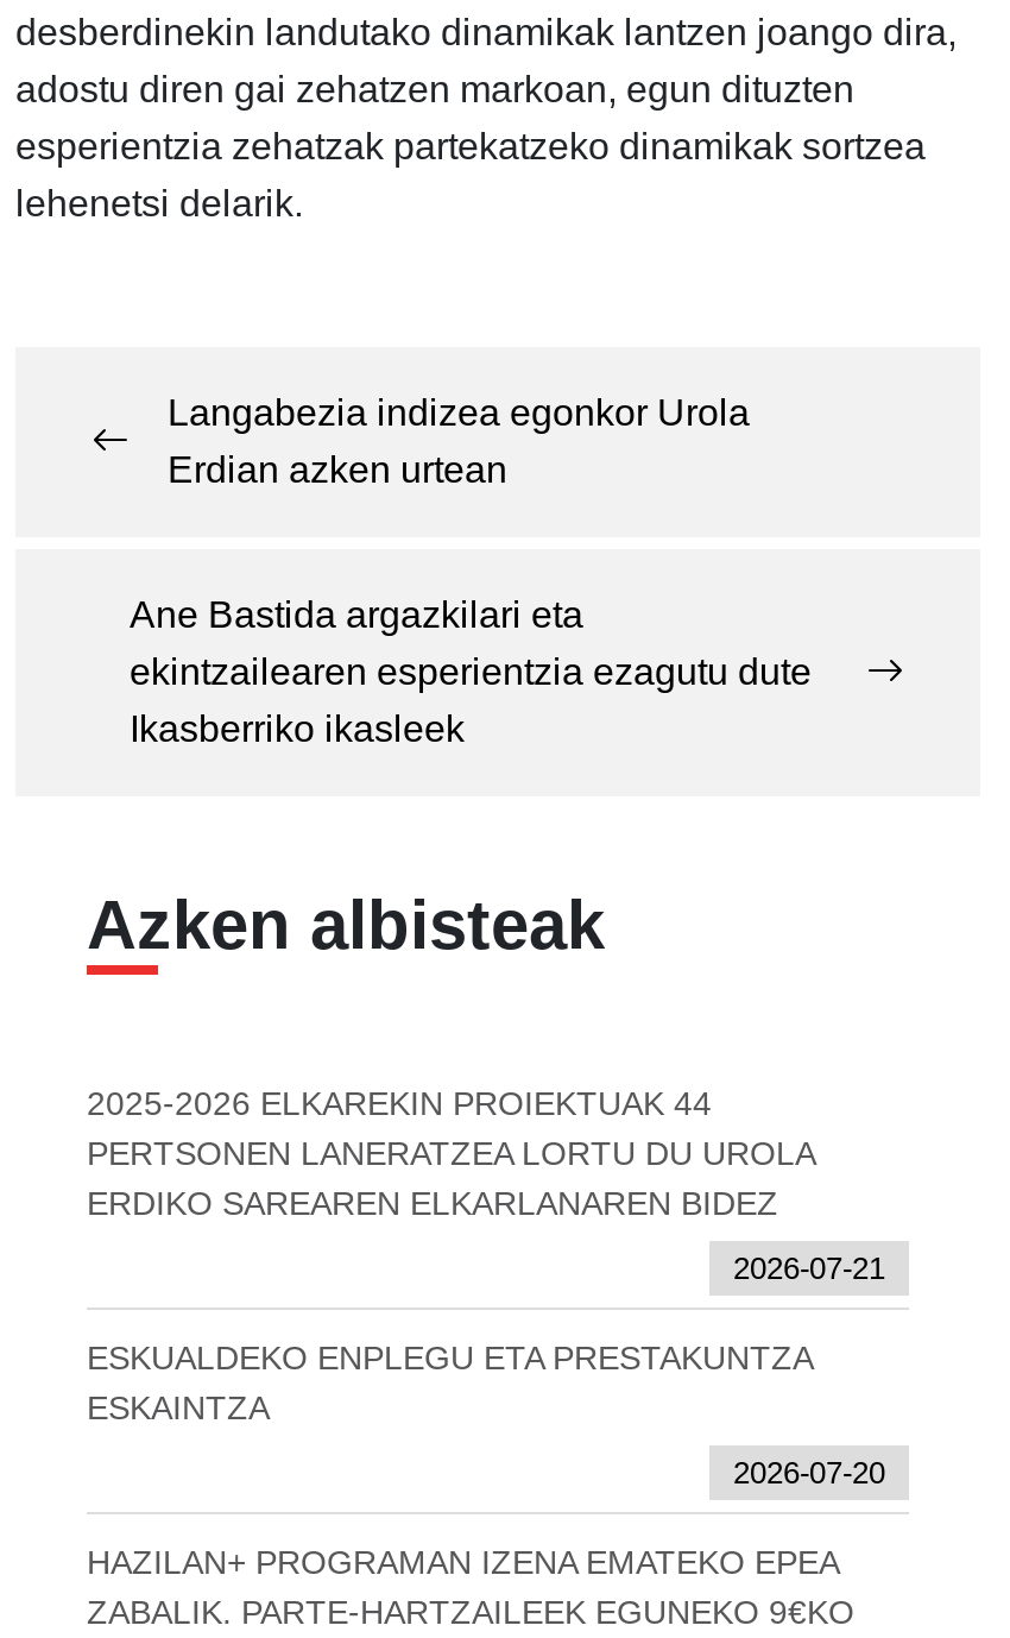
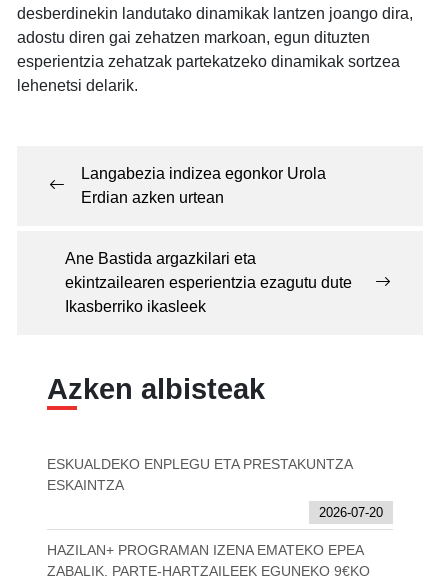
- 2025-2026 ELKAREKIN PROIEKTUAK 44
- PERTSONEN LANERATZEA LORTU DU UROLA
- ERDIKO SAREAREN ELKARLANAREN BIDEZ
- 2026-07-21
